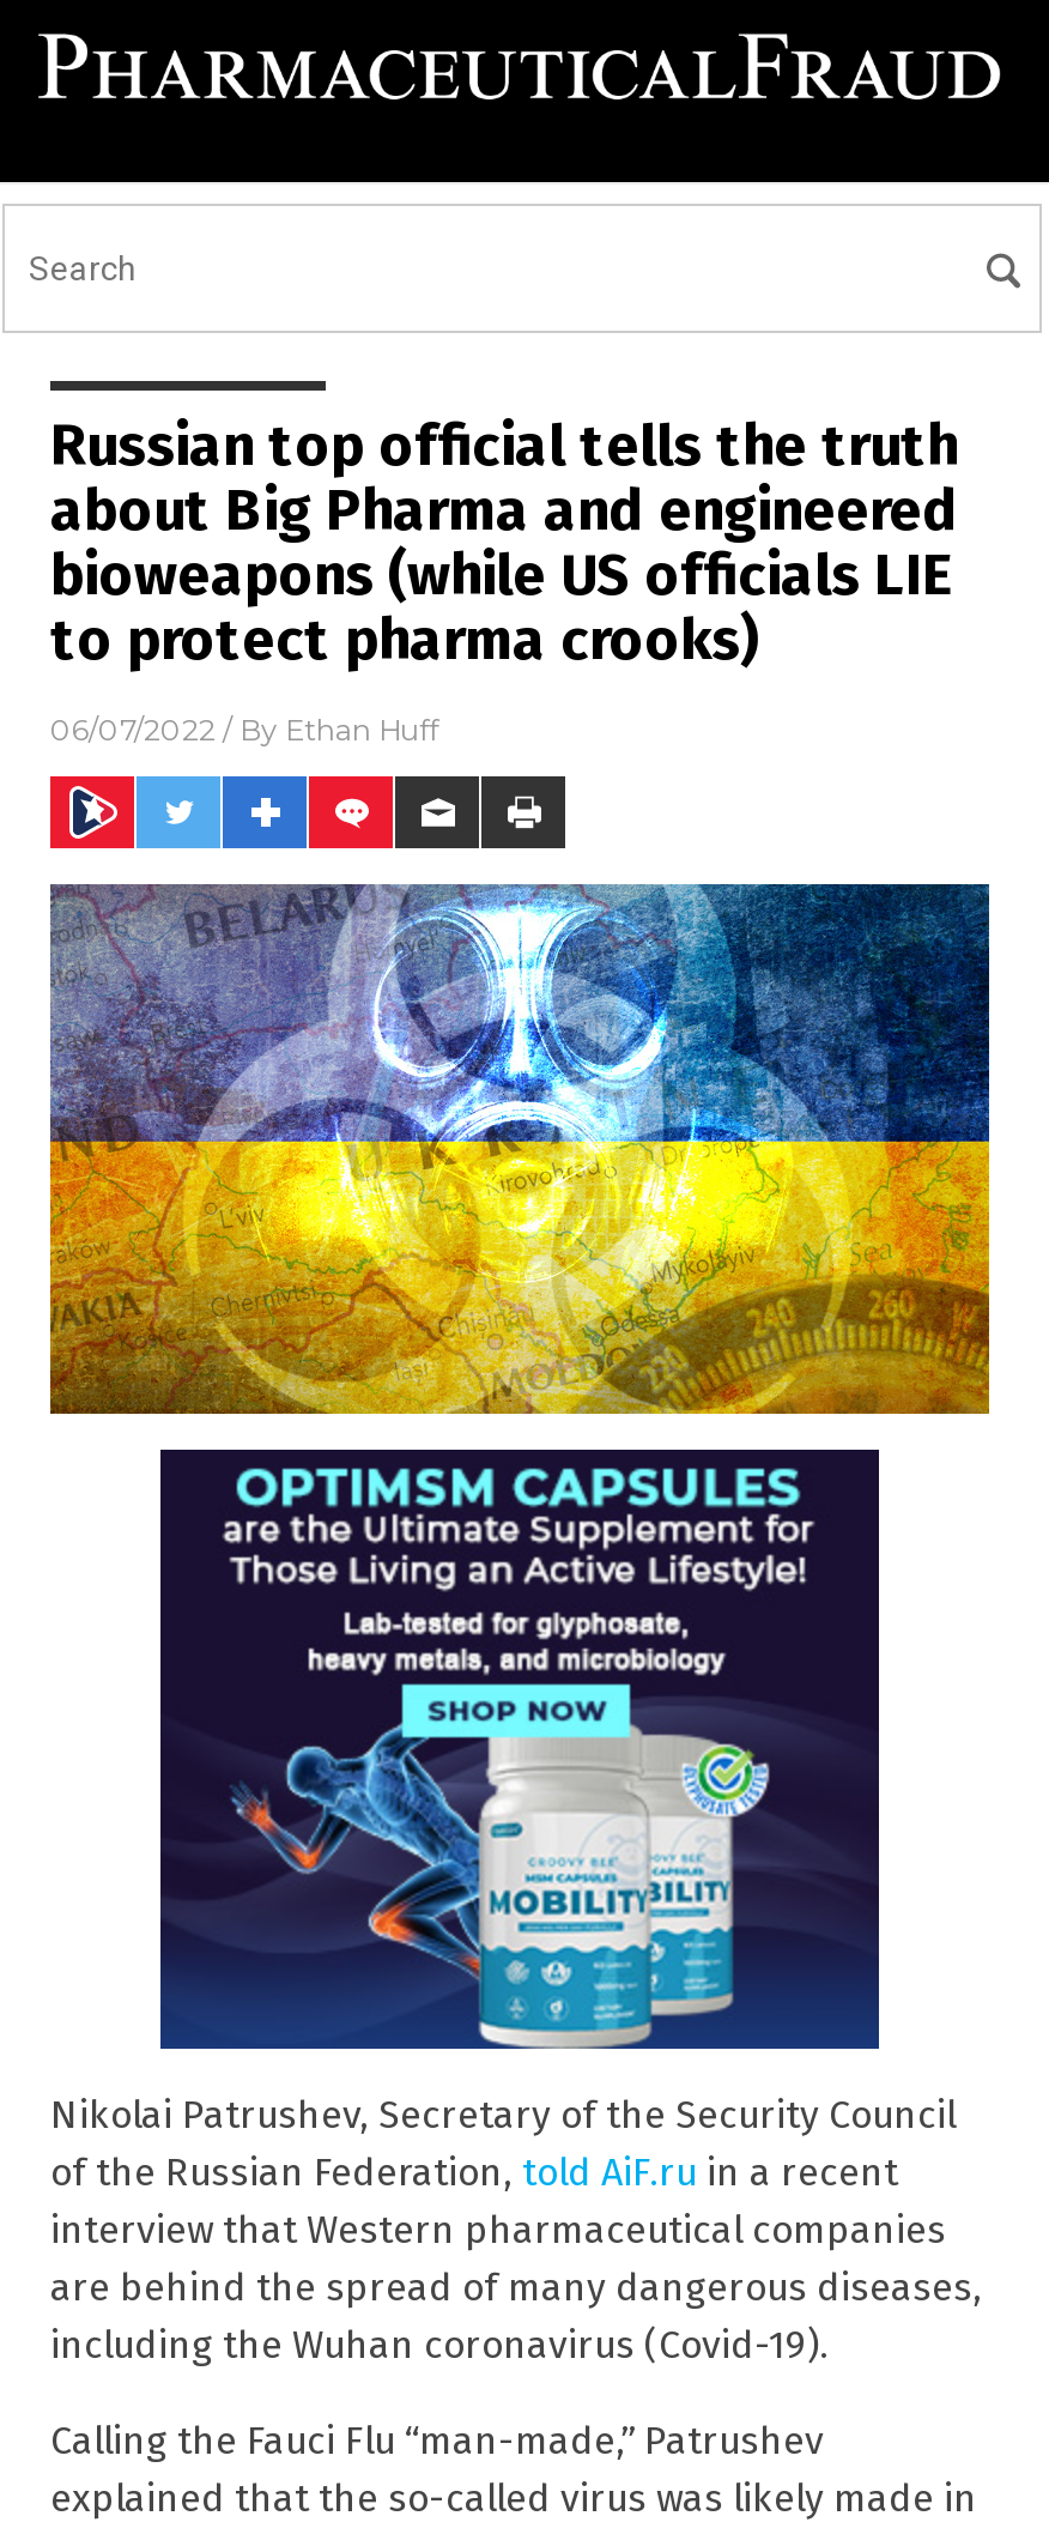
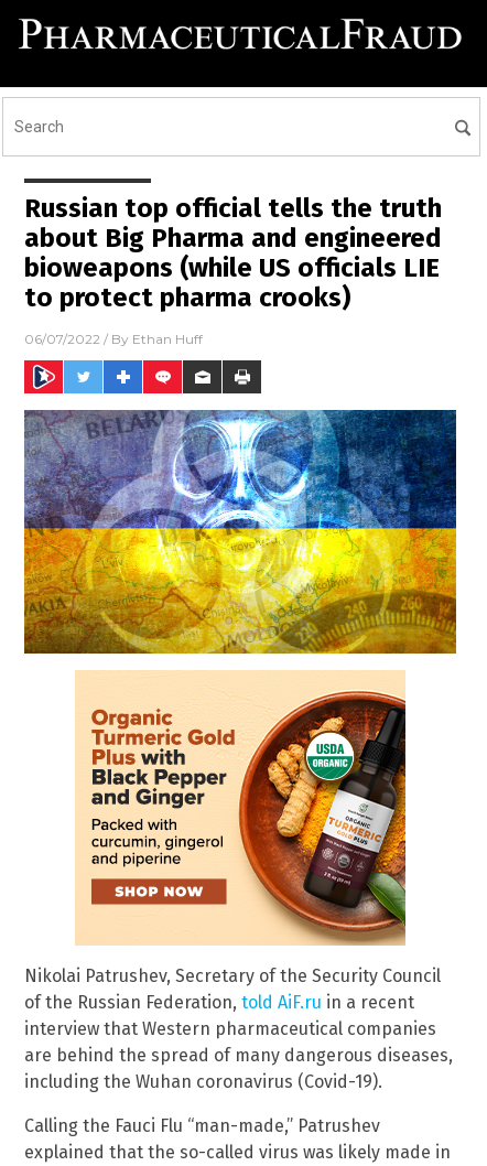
- [image]
+ [image]
